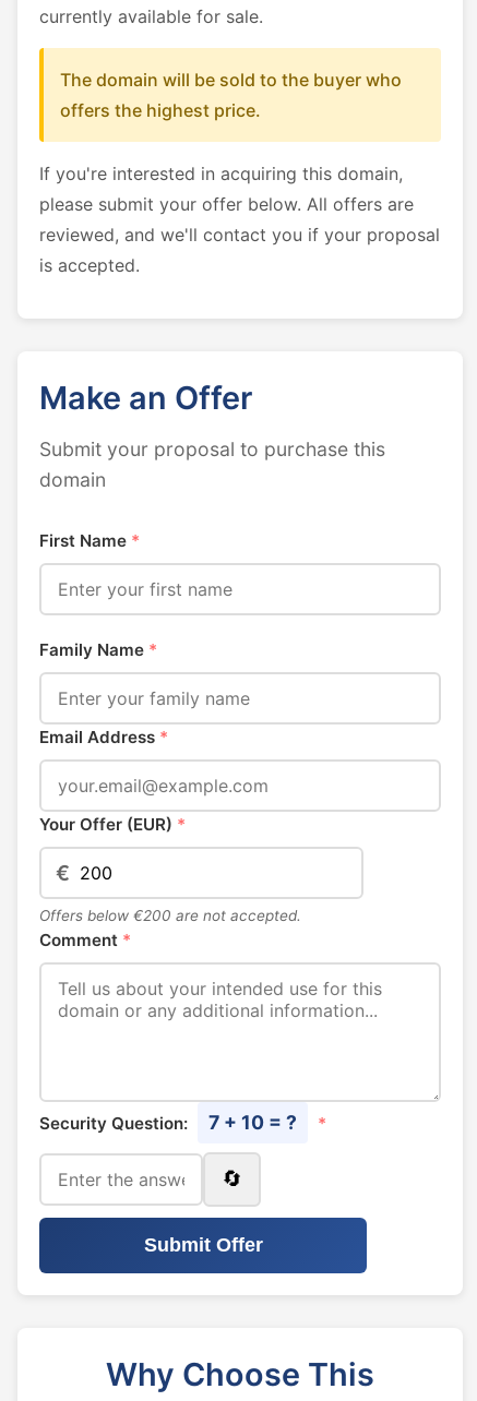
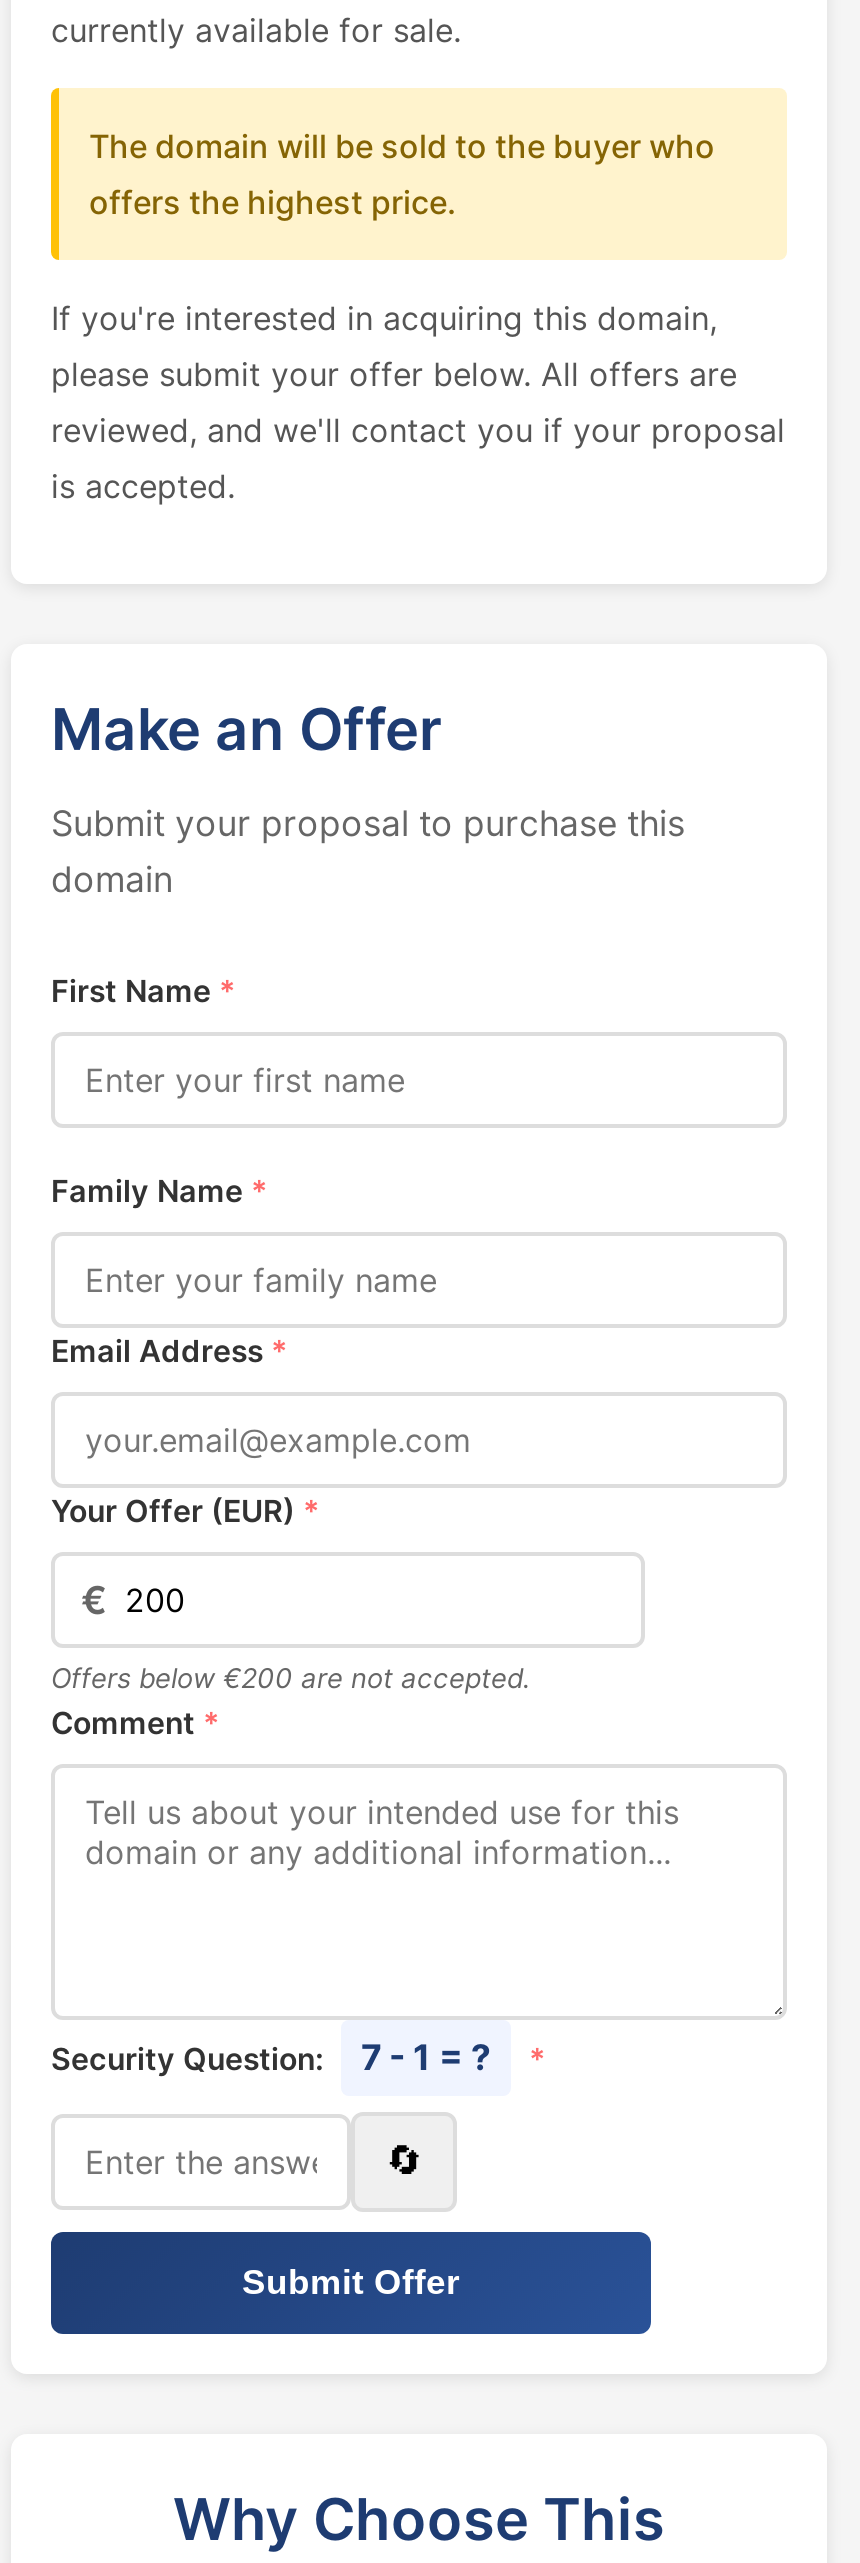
- 7 + 10 = ?
+ 7 - 1 = ?
